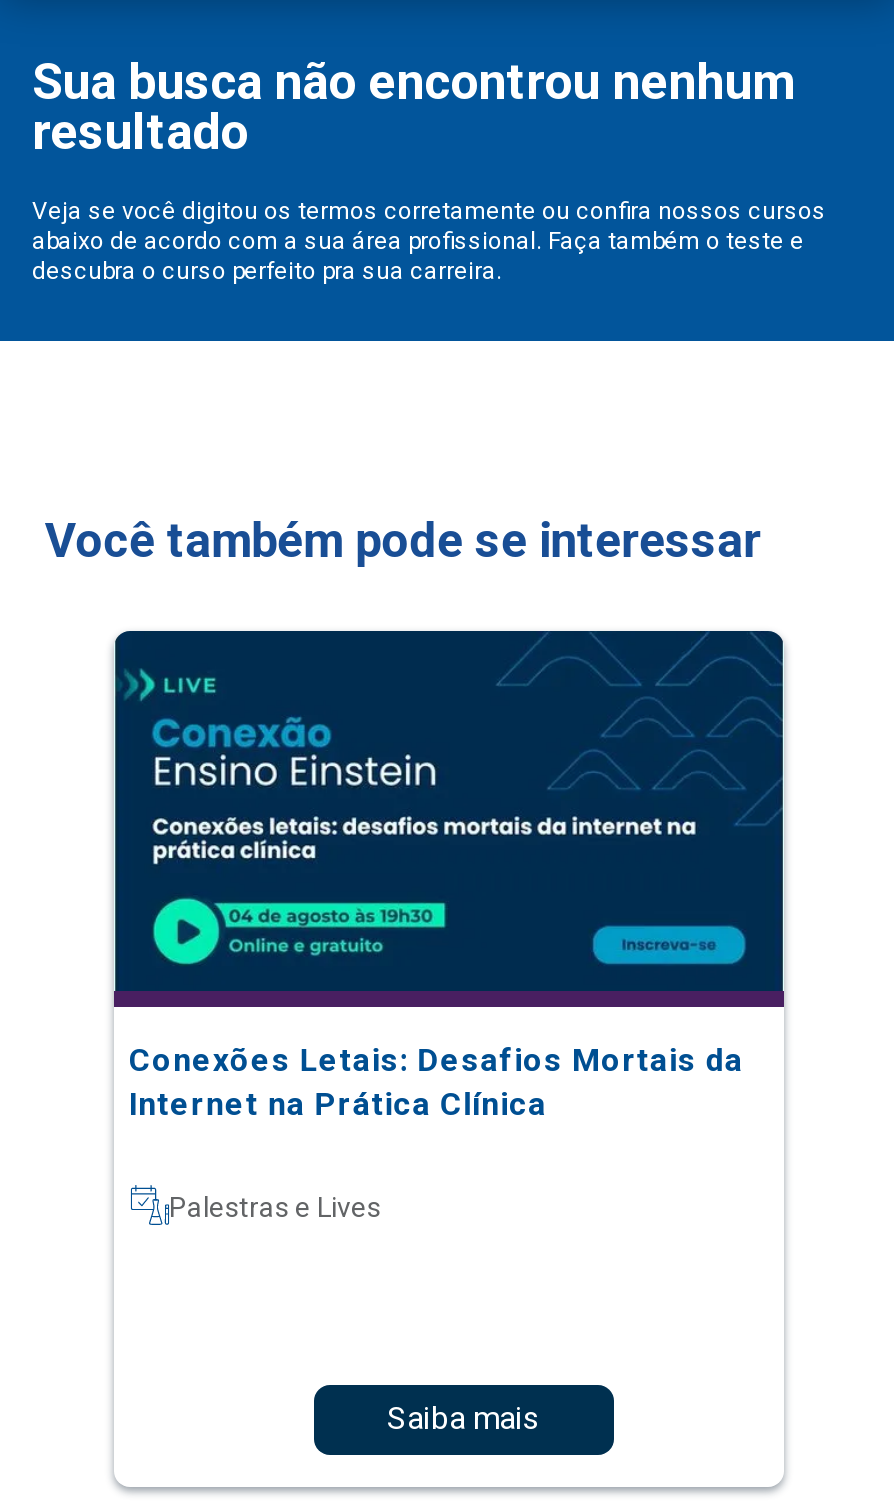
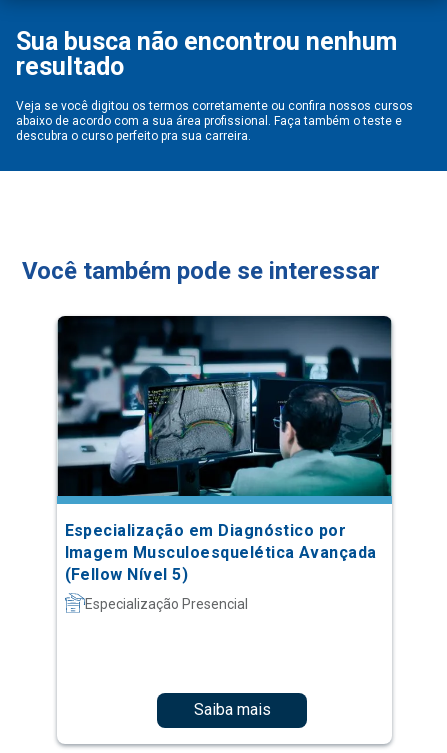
- [image]
- Conexões Letais: Desafios Mortais da
- Internet na Prática Clínica
+ [image]
+ Especialização em Diagnóstico por
+ Imagem Musculoesquelética Avançada
+ (Fellow Nível 5)

- Palestras e Lives
+ Especialização Presencial
